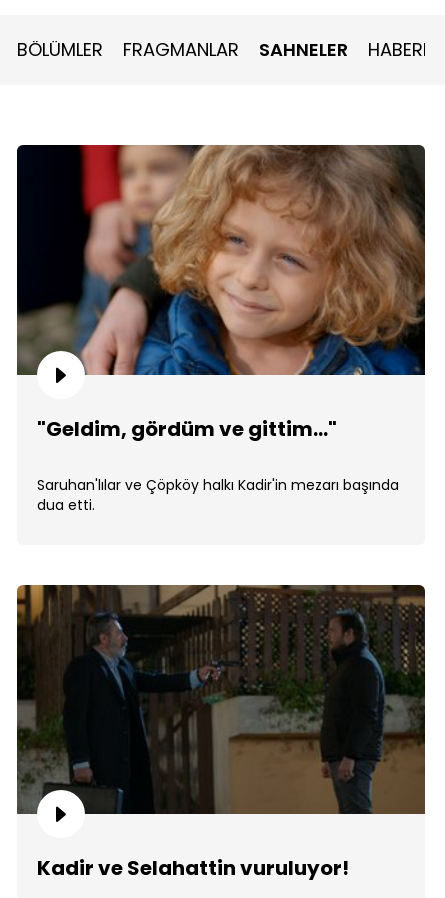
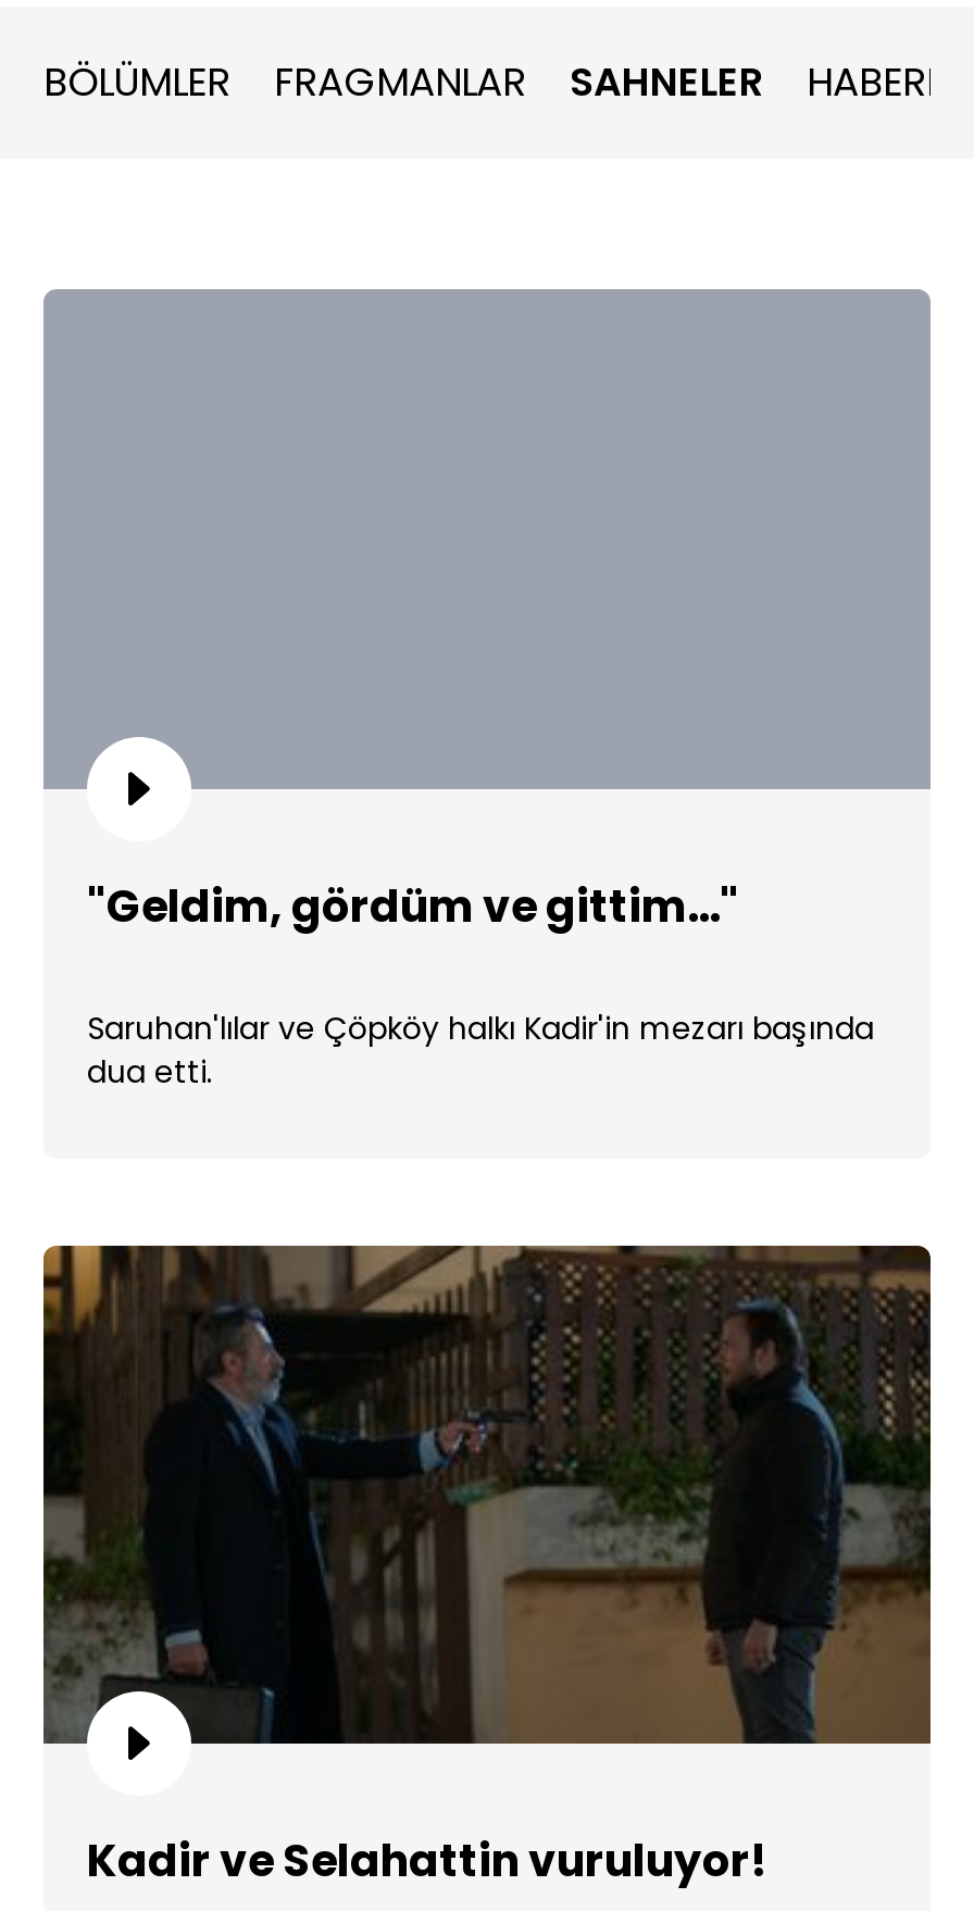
- [image]
